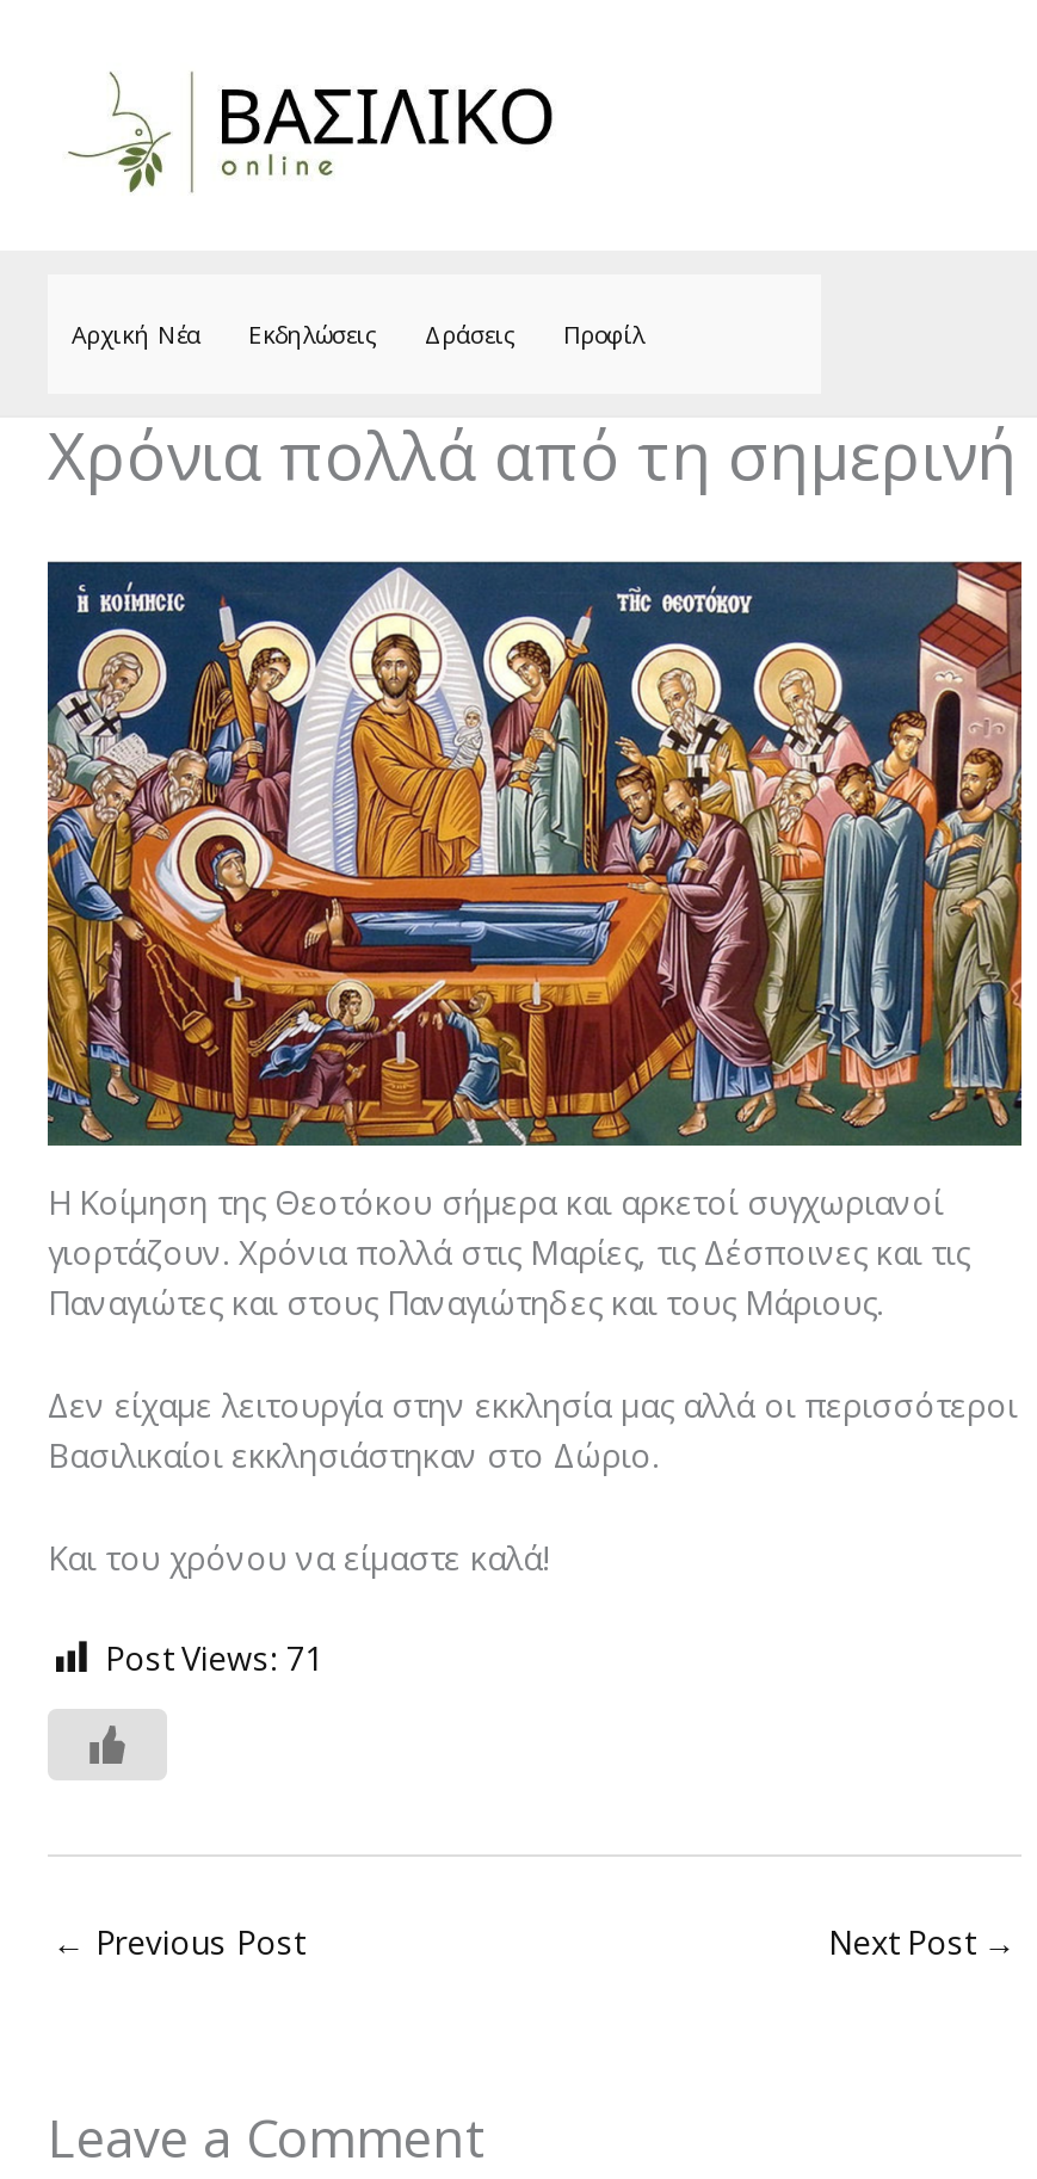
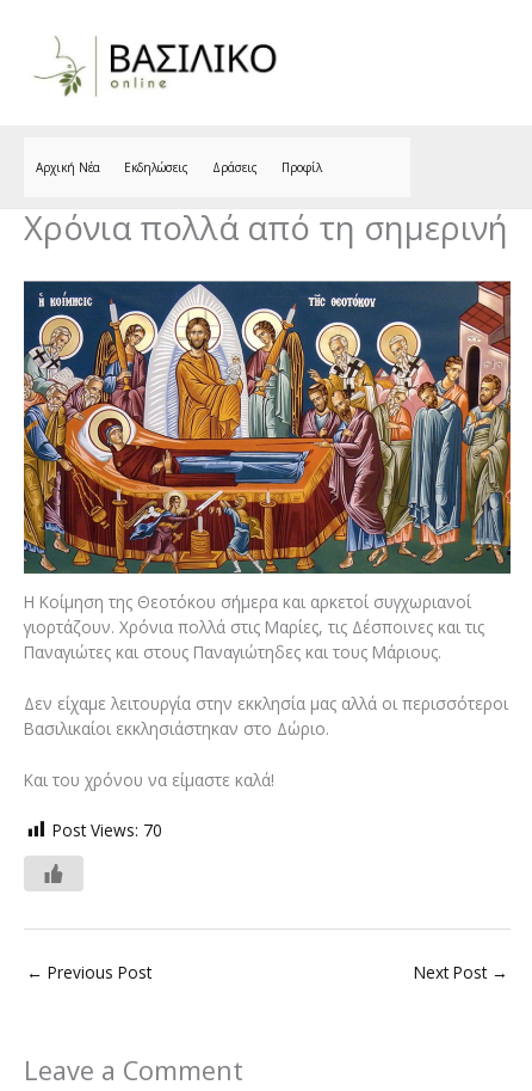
- Post Views: 71
+ Post Views: 70
